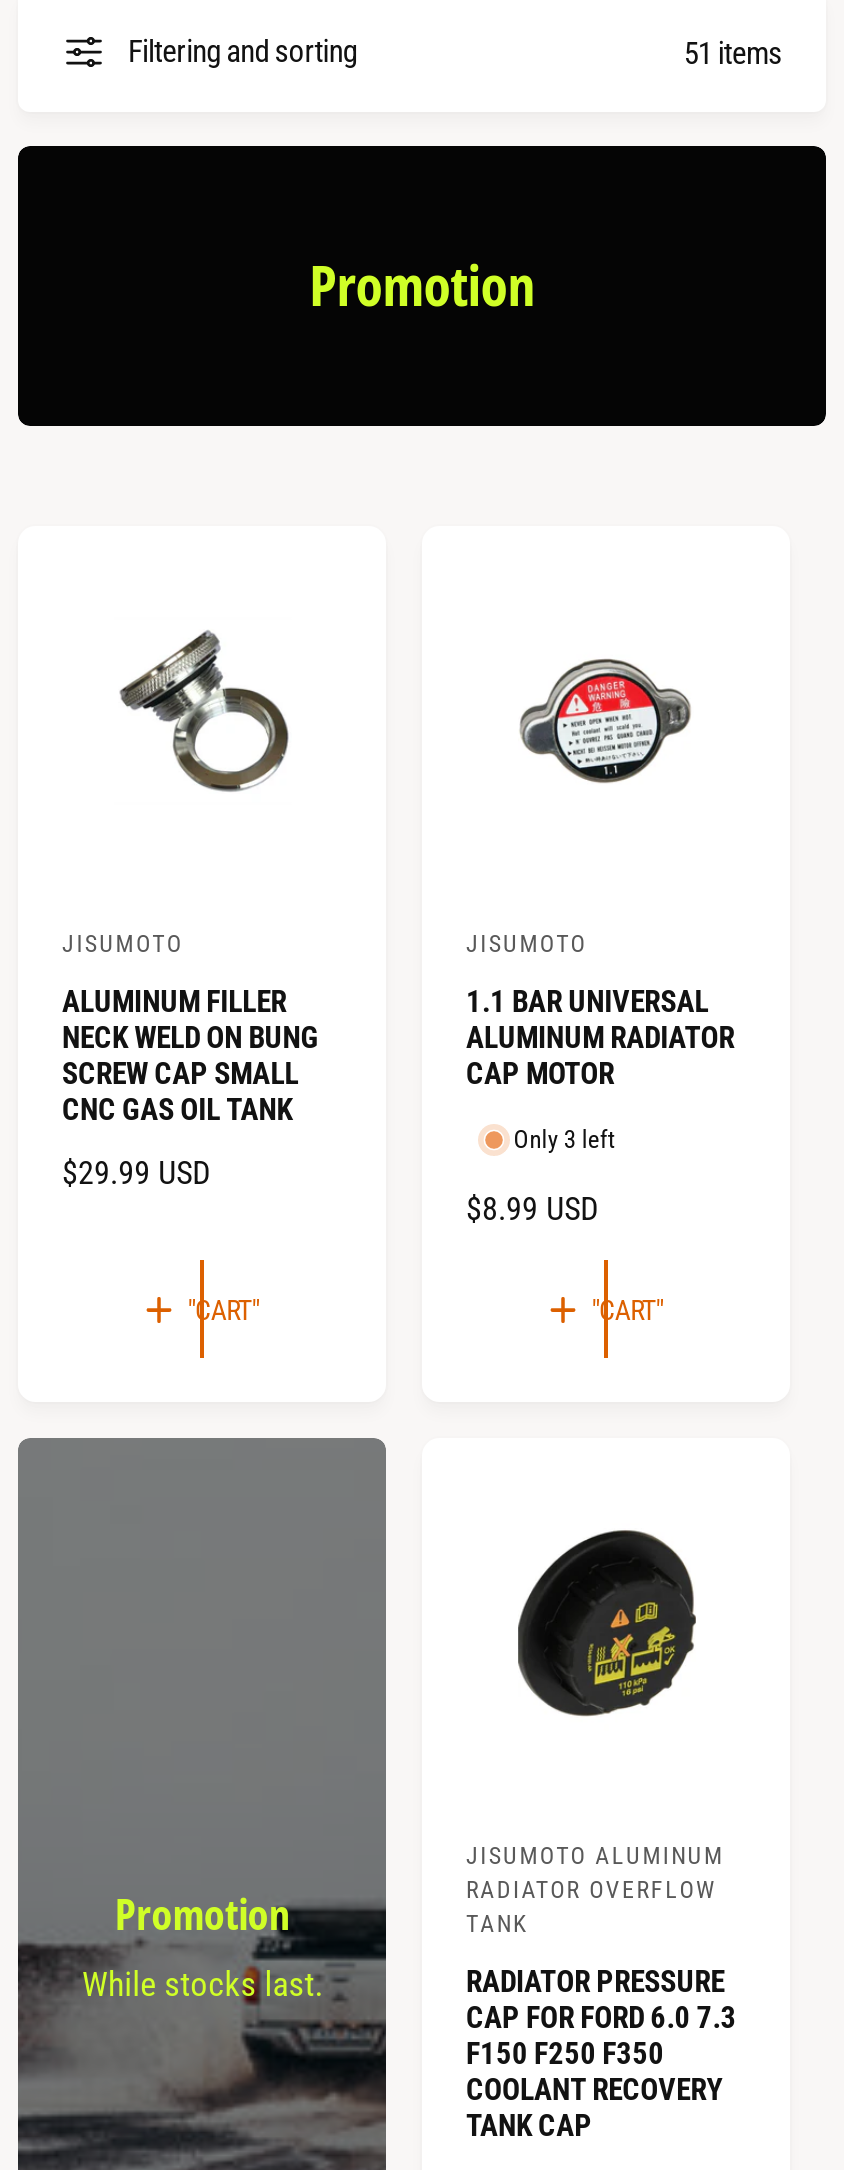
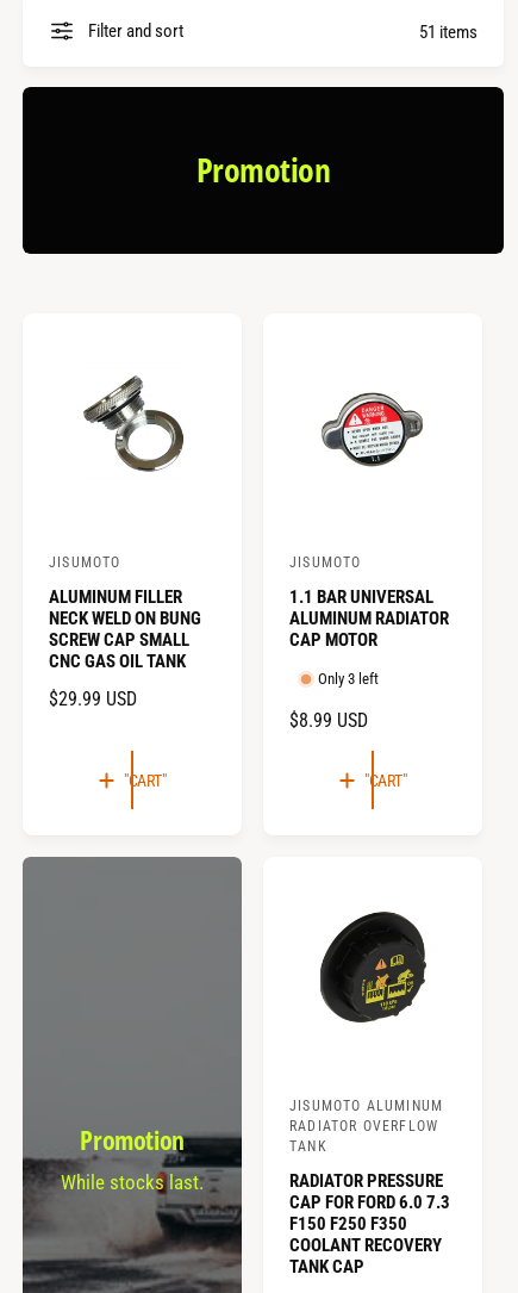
- Filtering and sorting
+ Filter and sort
